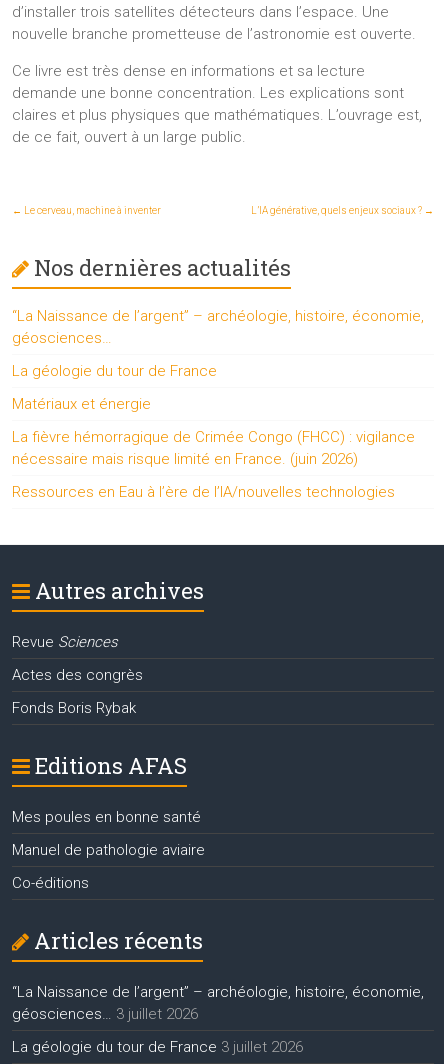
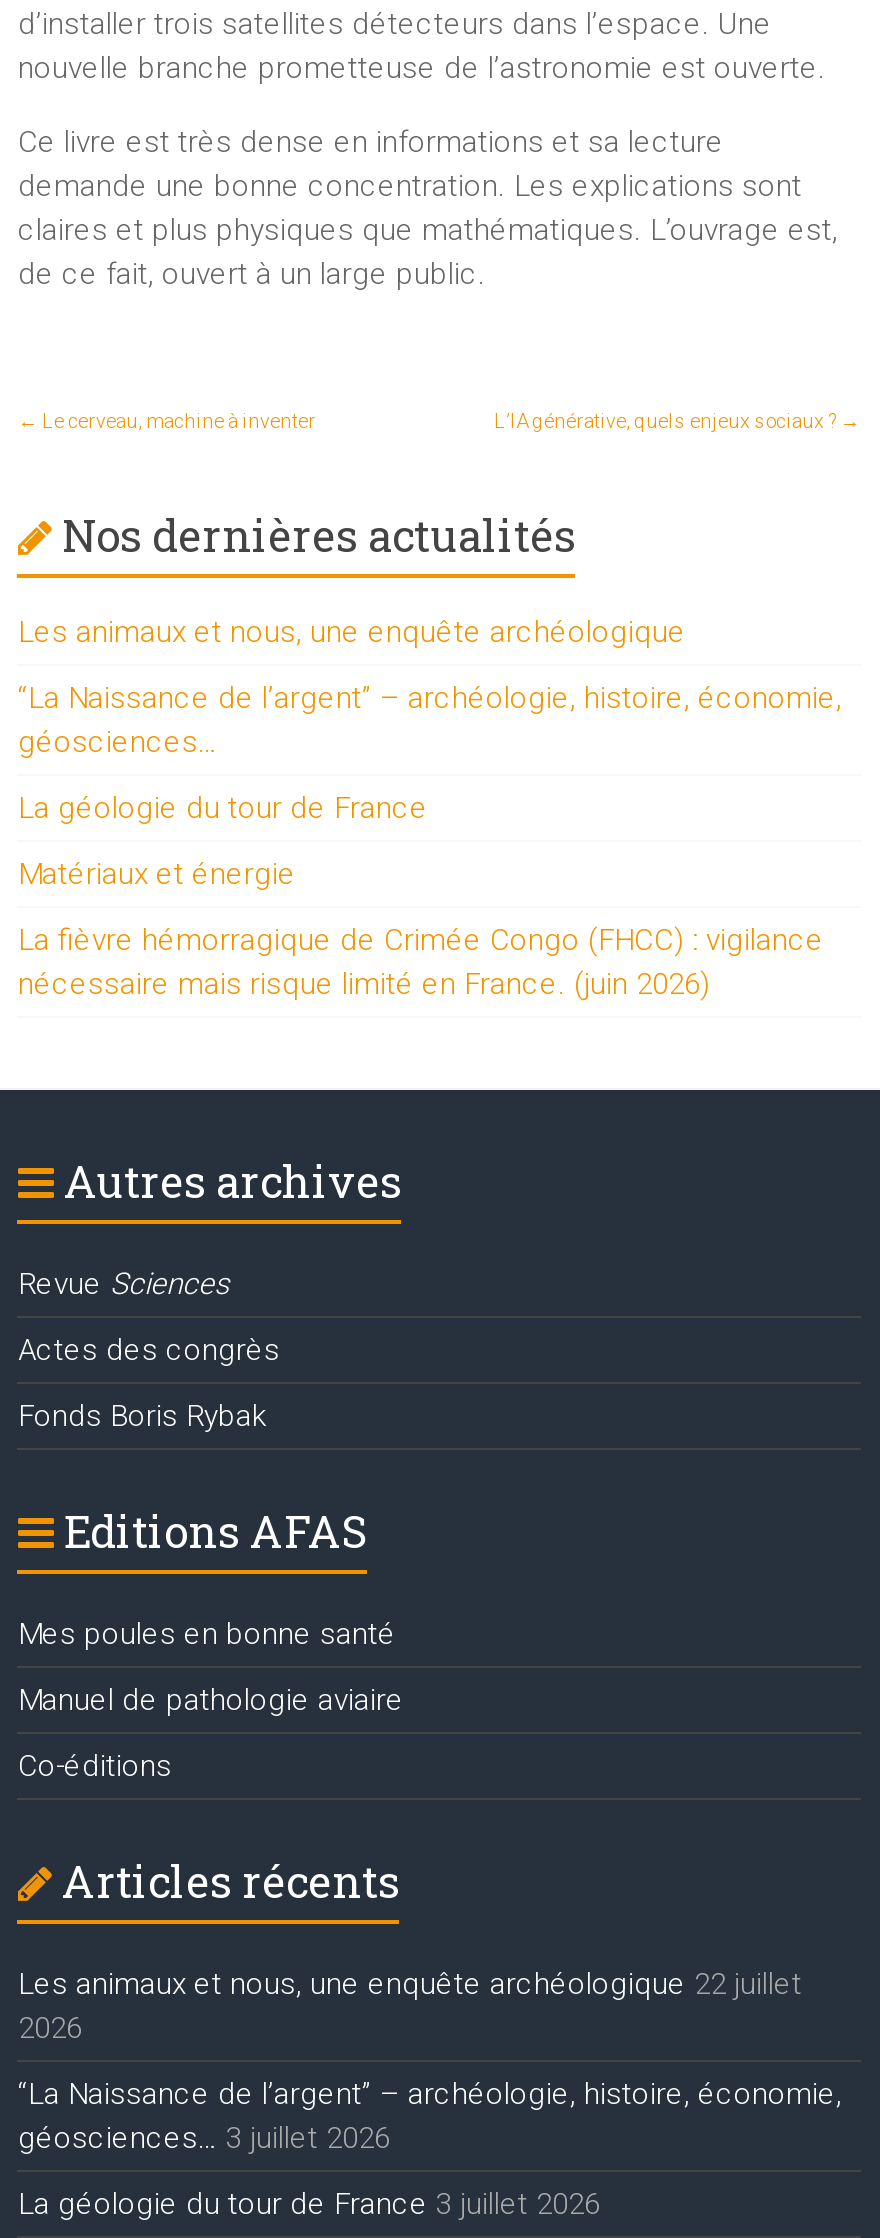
+ Les animaux et nous, une enquête archéologique

- Ressources en Eau à l’ère de l’IA/nouvelles technologies

+ Les animaux et nous, une enquête archéologique 22 juillet
+ 2026
